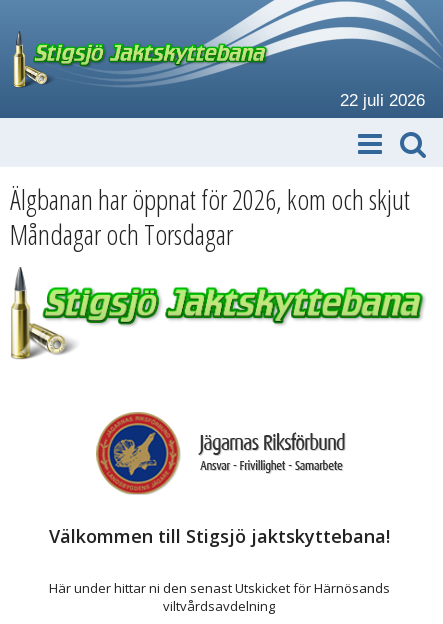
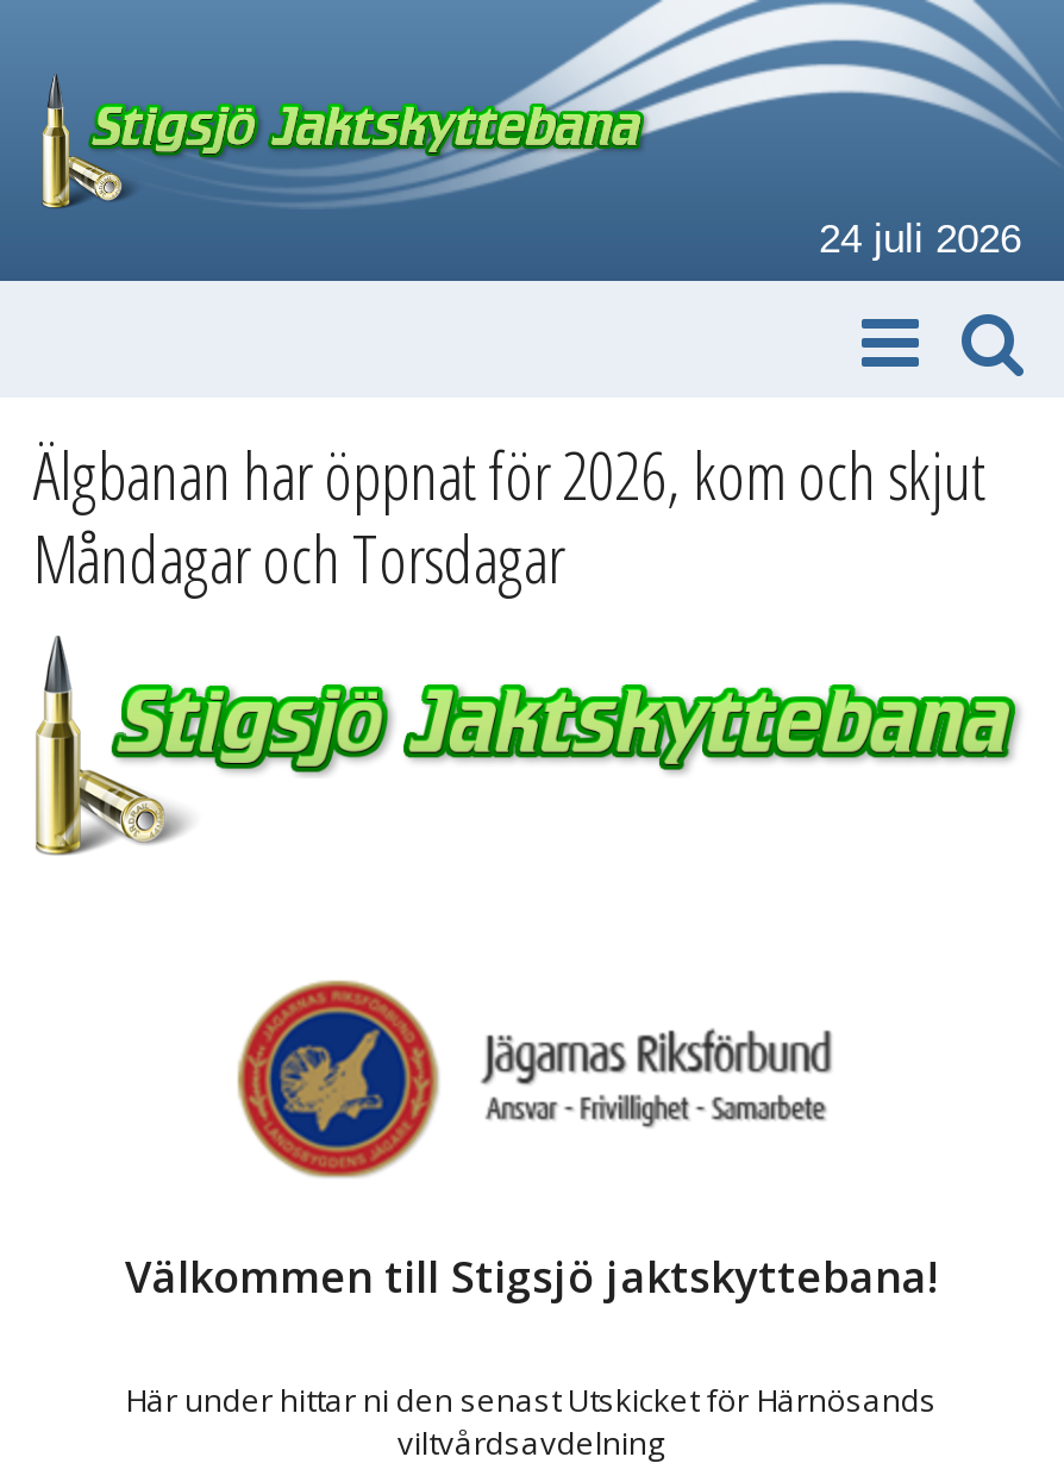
- 22 juli 2026
+ 24 juli 2026
